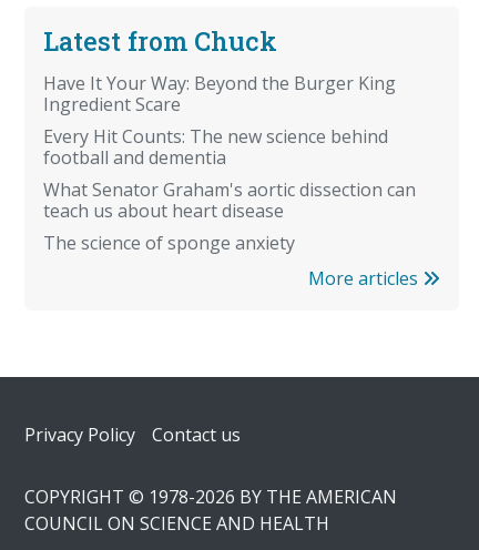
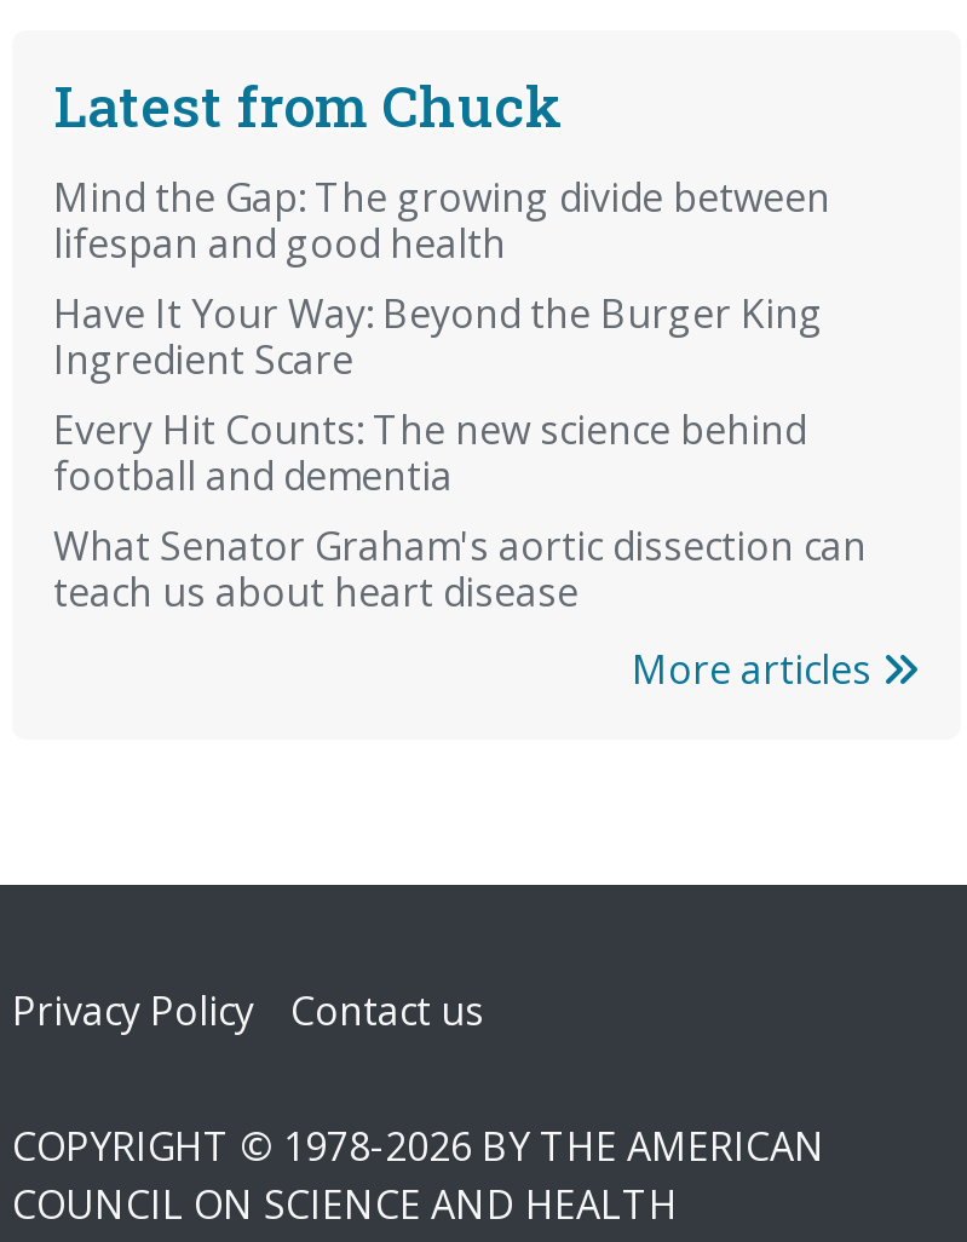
+ Mind the Gap: The growing divide between
+ lifespan and good health

moved down: Have It Your Way: Beyond the Burger King | Ingredient Scare | Every Hit Counts: The new science behind | football and dementia | What Senator Graham's aortic dissection can | teach us about heart disease

- The science of sponge anxiety
